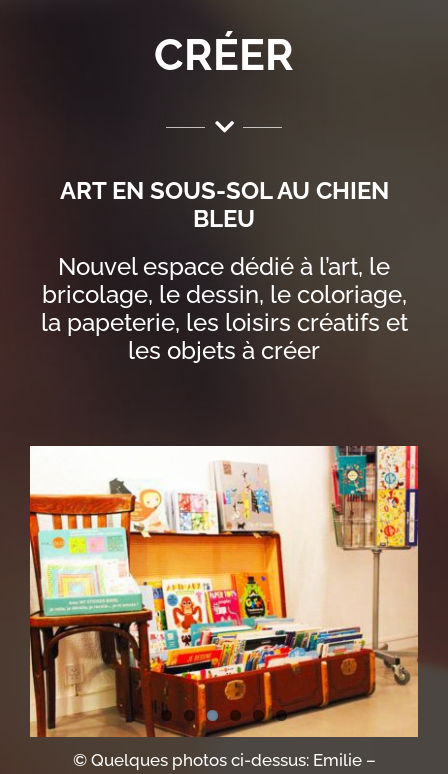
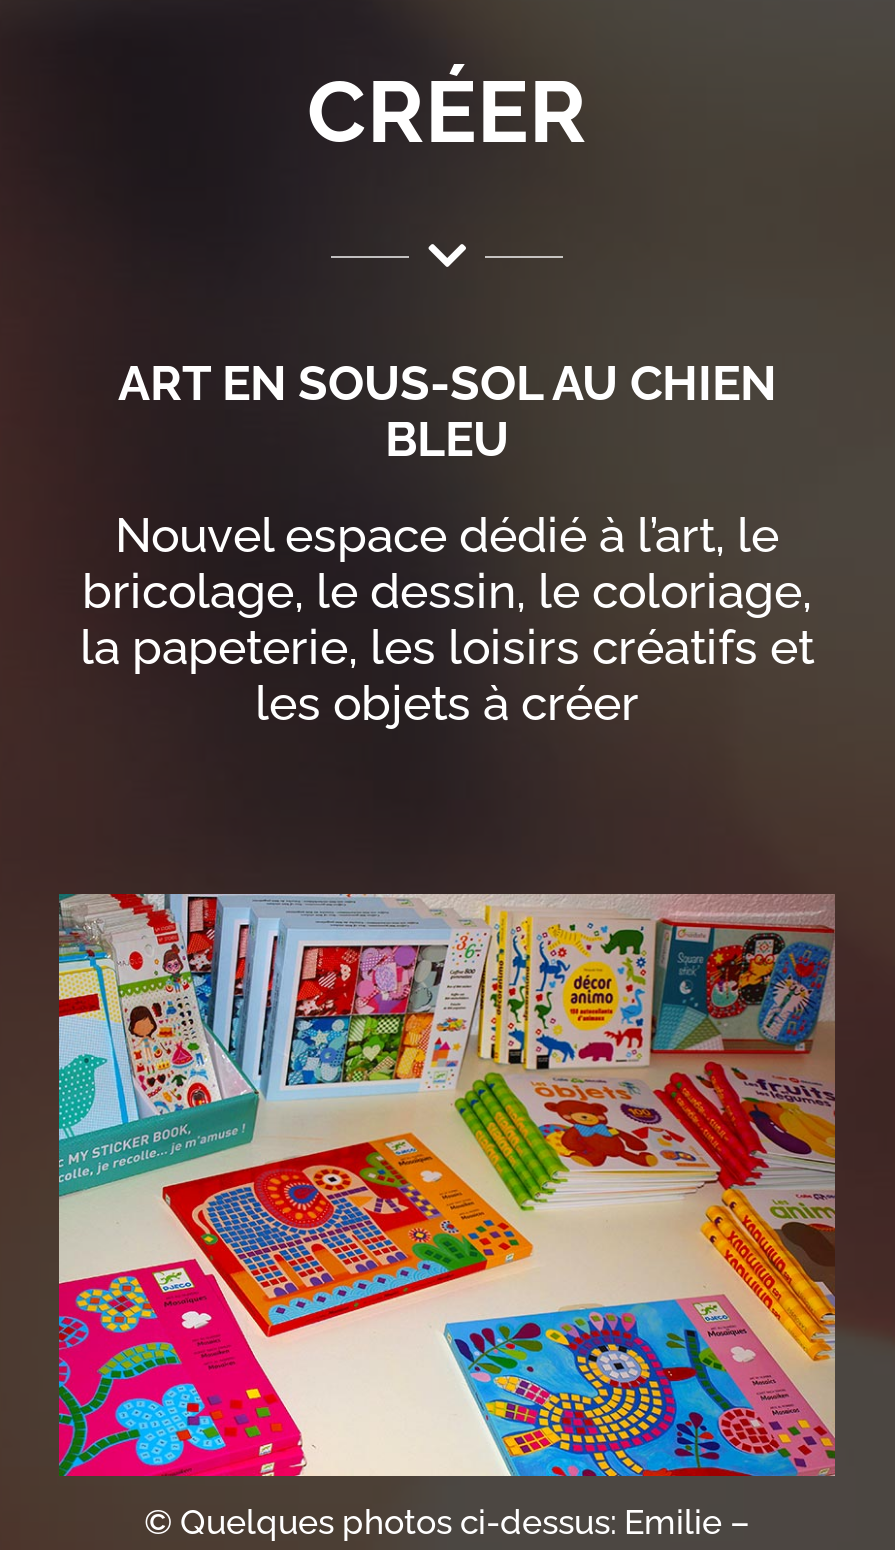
- [image]
+ [image]
